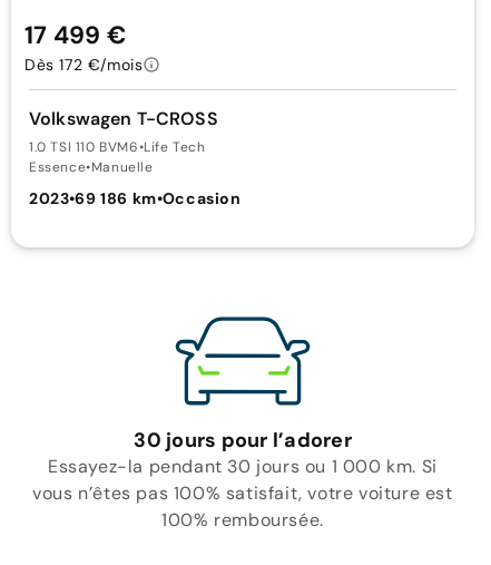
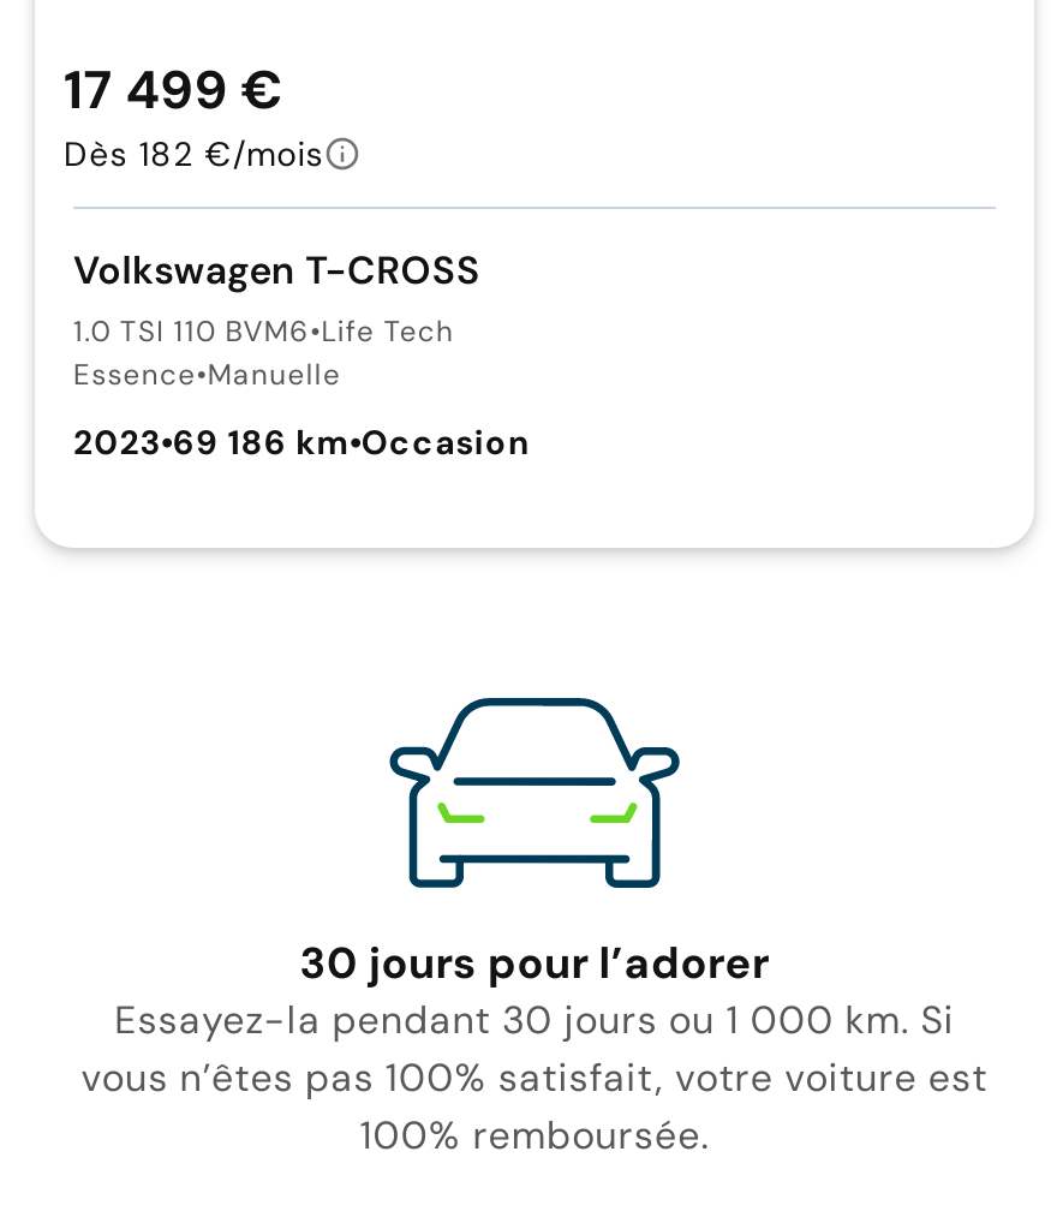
- Dès 172 €/mois
+ Dès 182 €/mois
